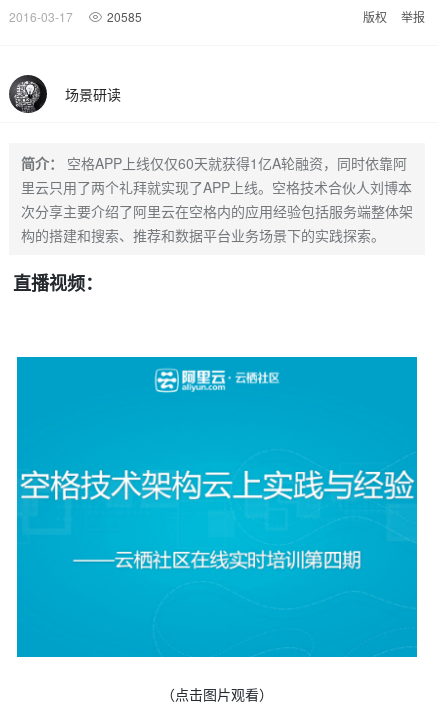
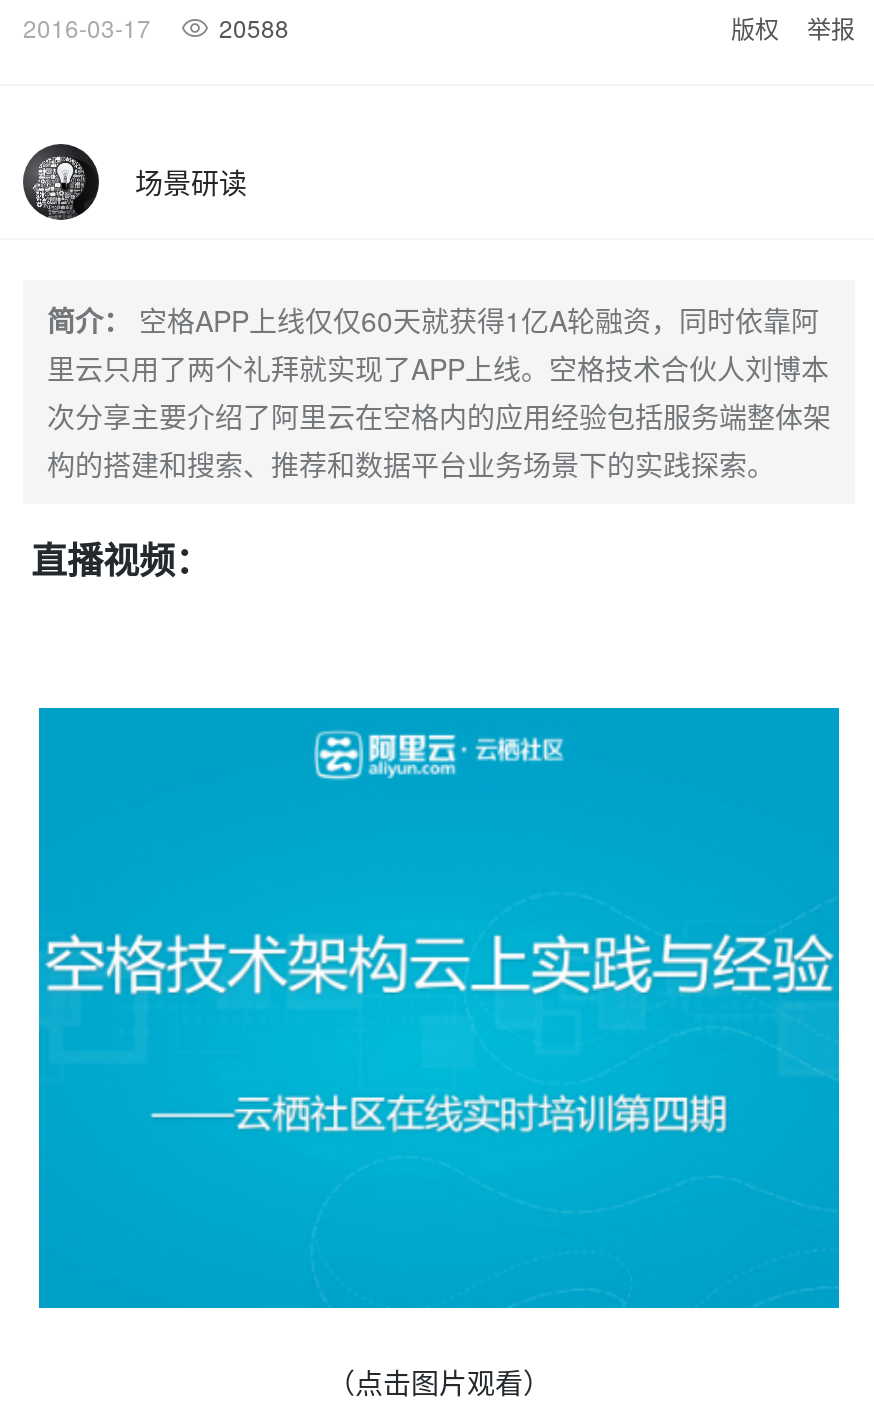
- 2016-03-17 20585
+ 2016-03-17 20588
